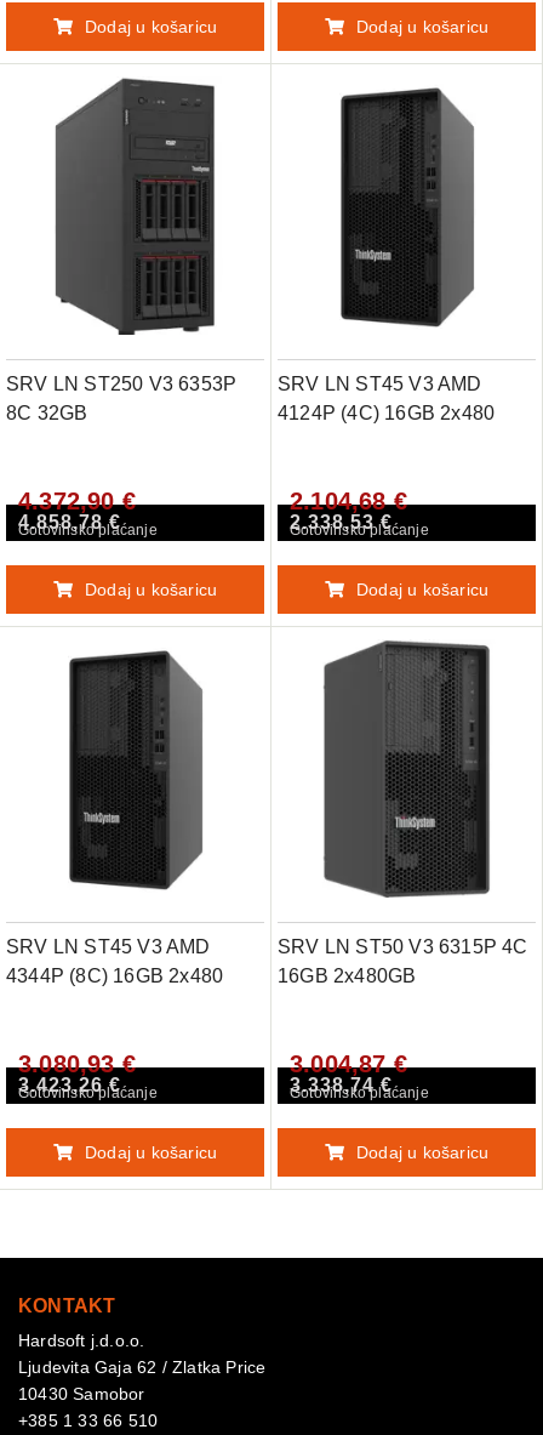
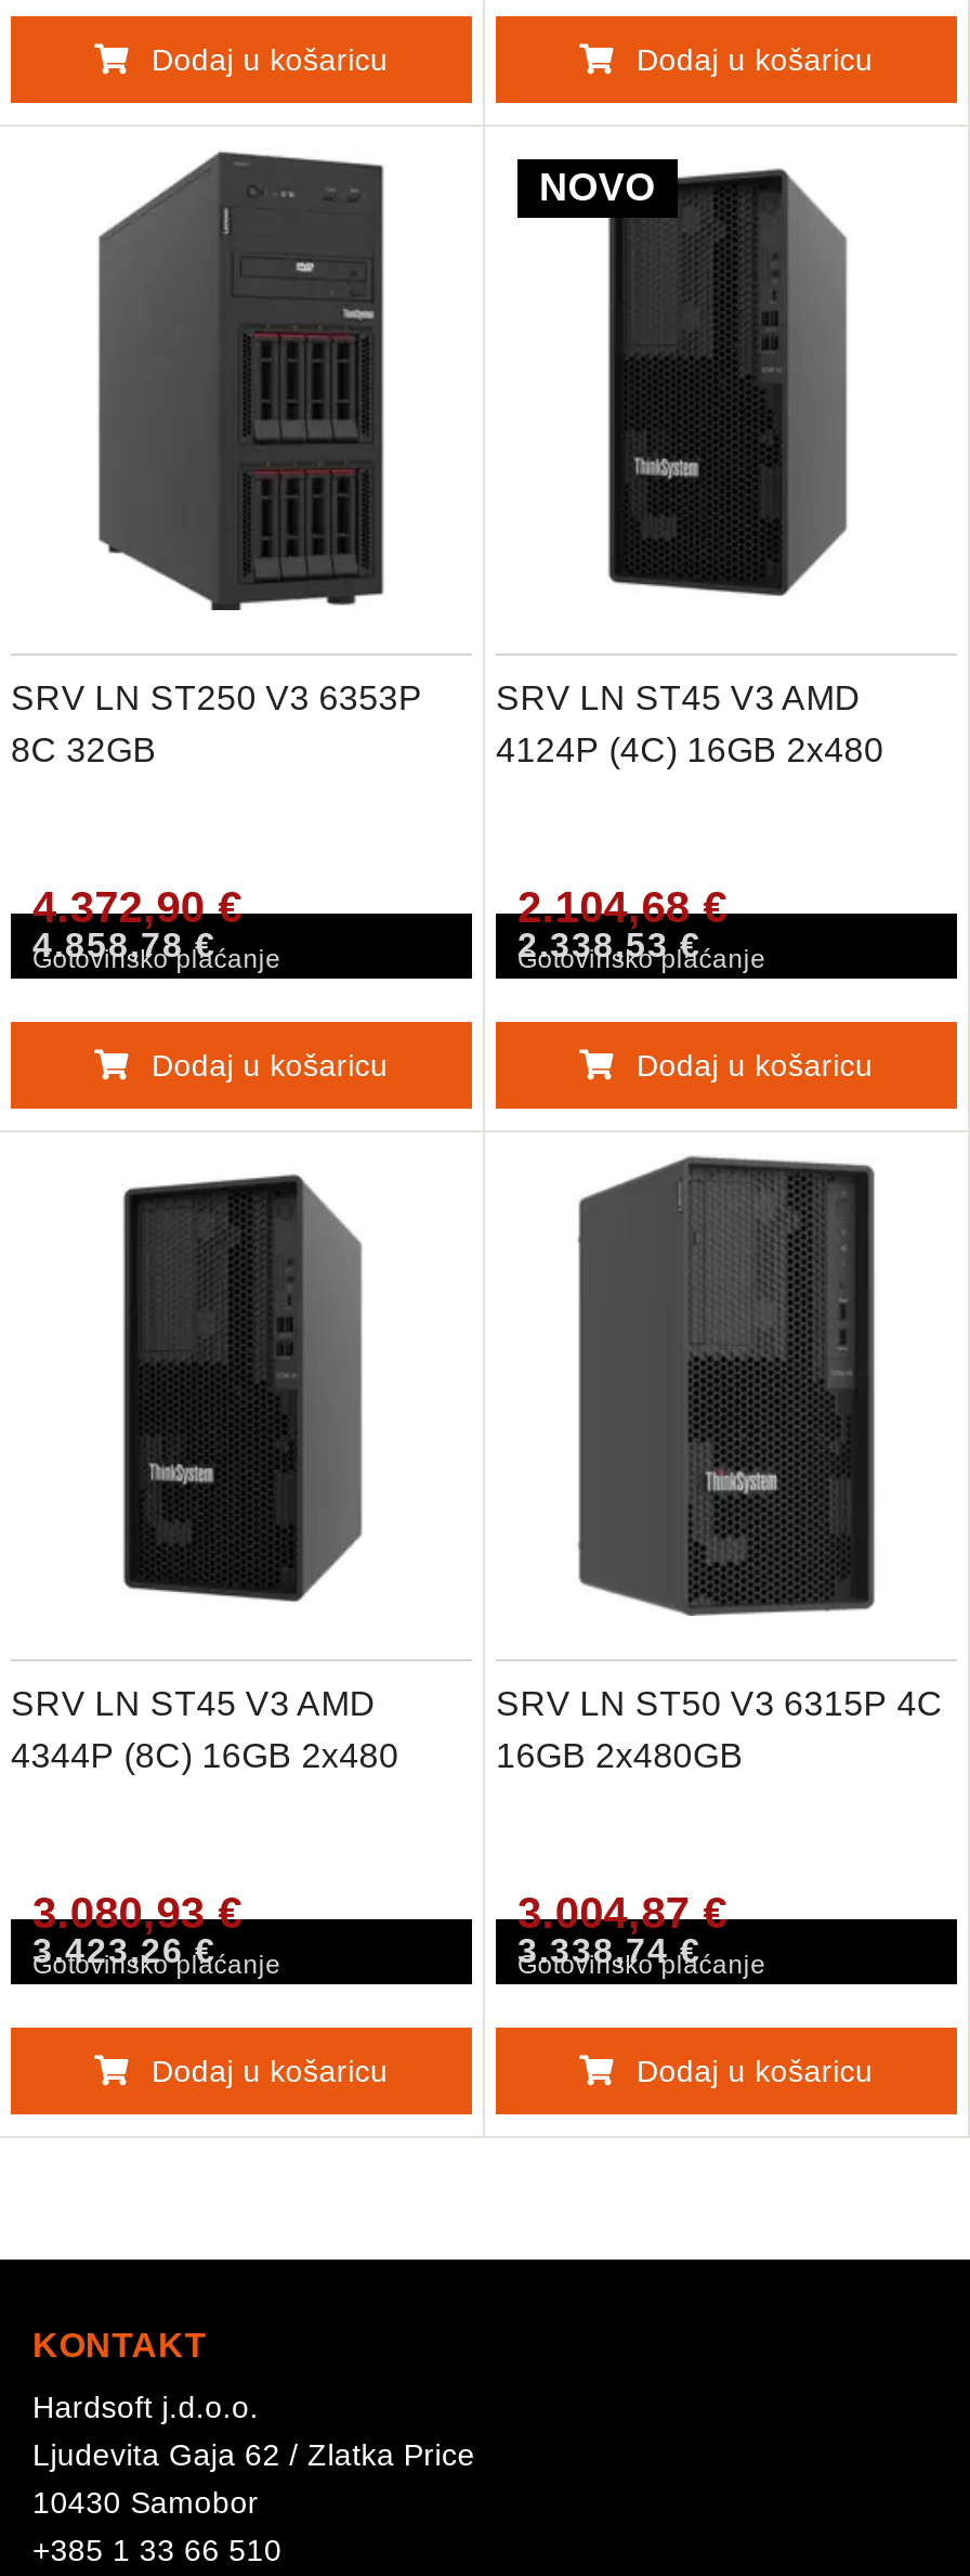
+ NOVO
